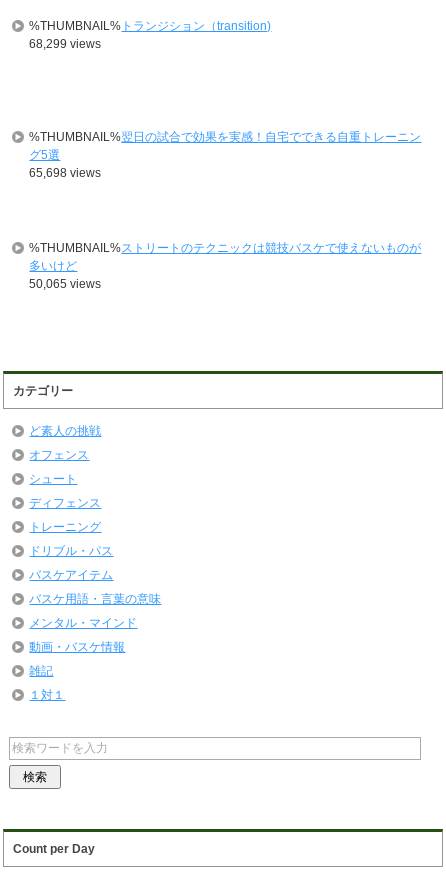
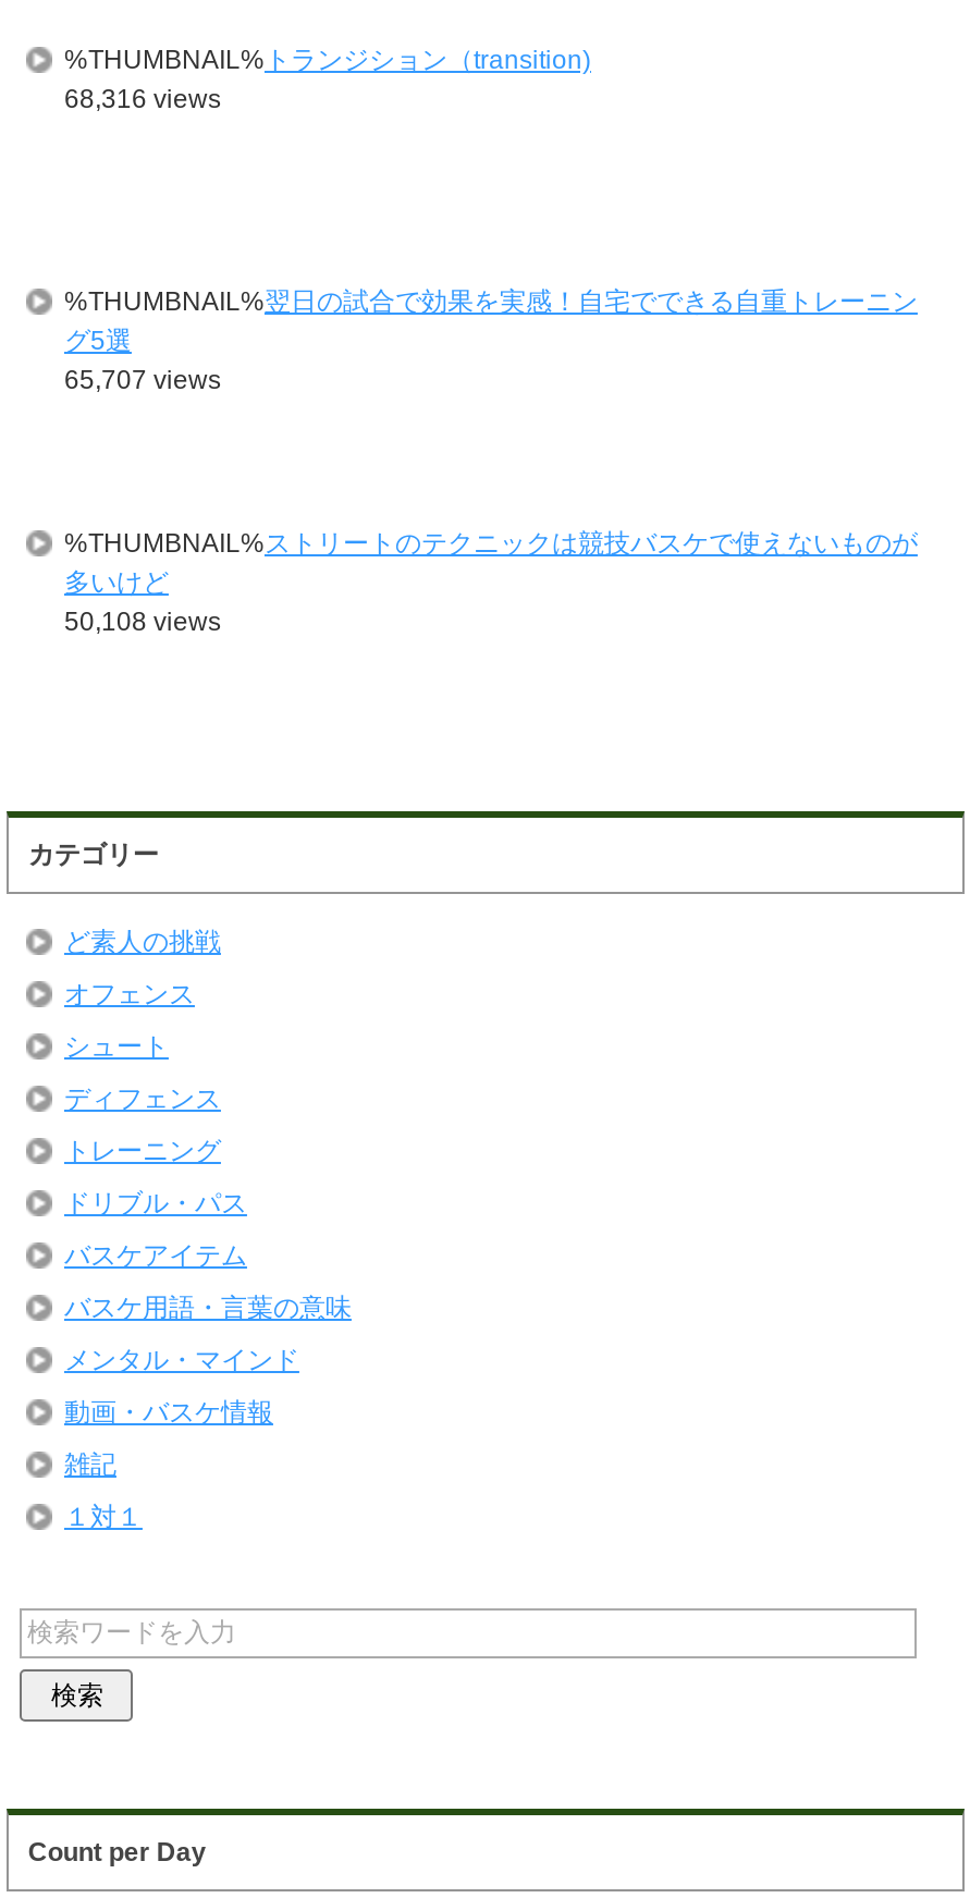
- 68,299 views
+ 68,316 views

- 65,698 views
+ 65,707 views

- 50,065 views
+ 50,108 views
